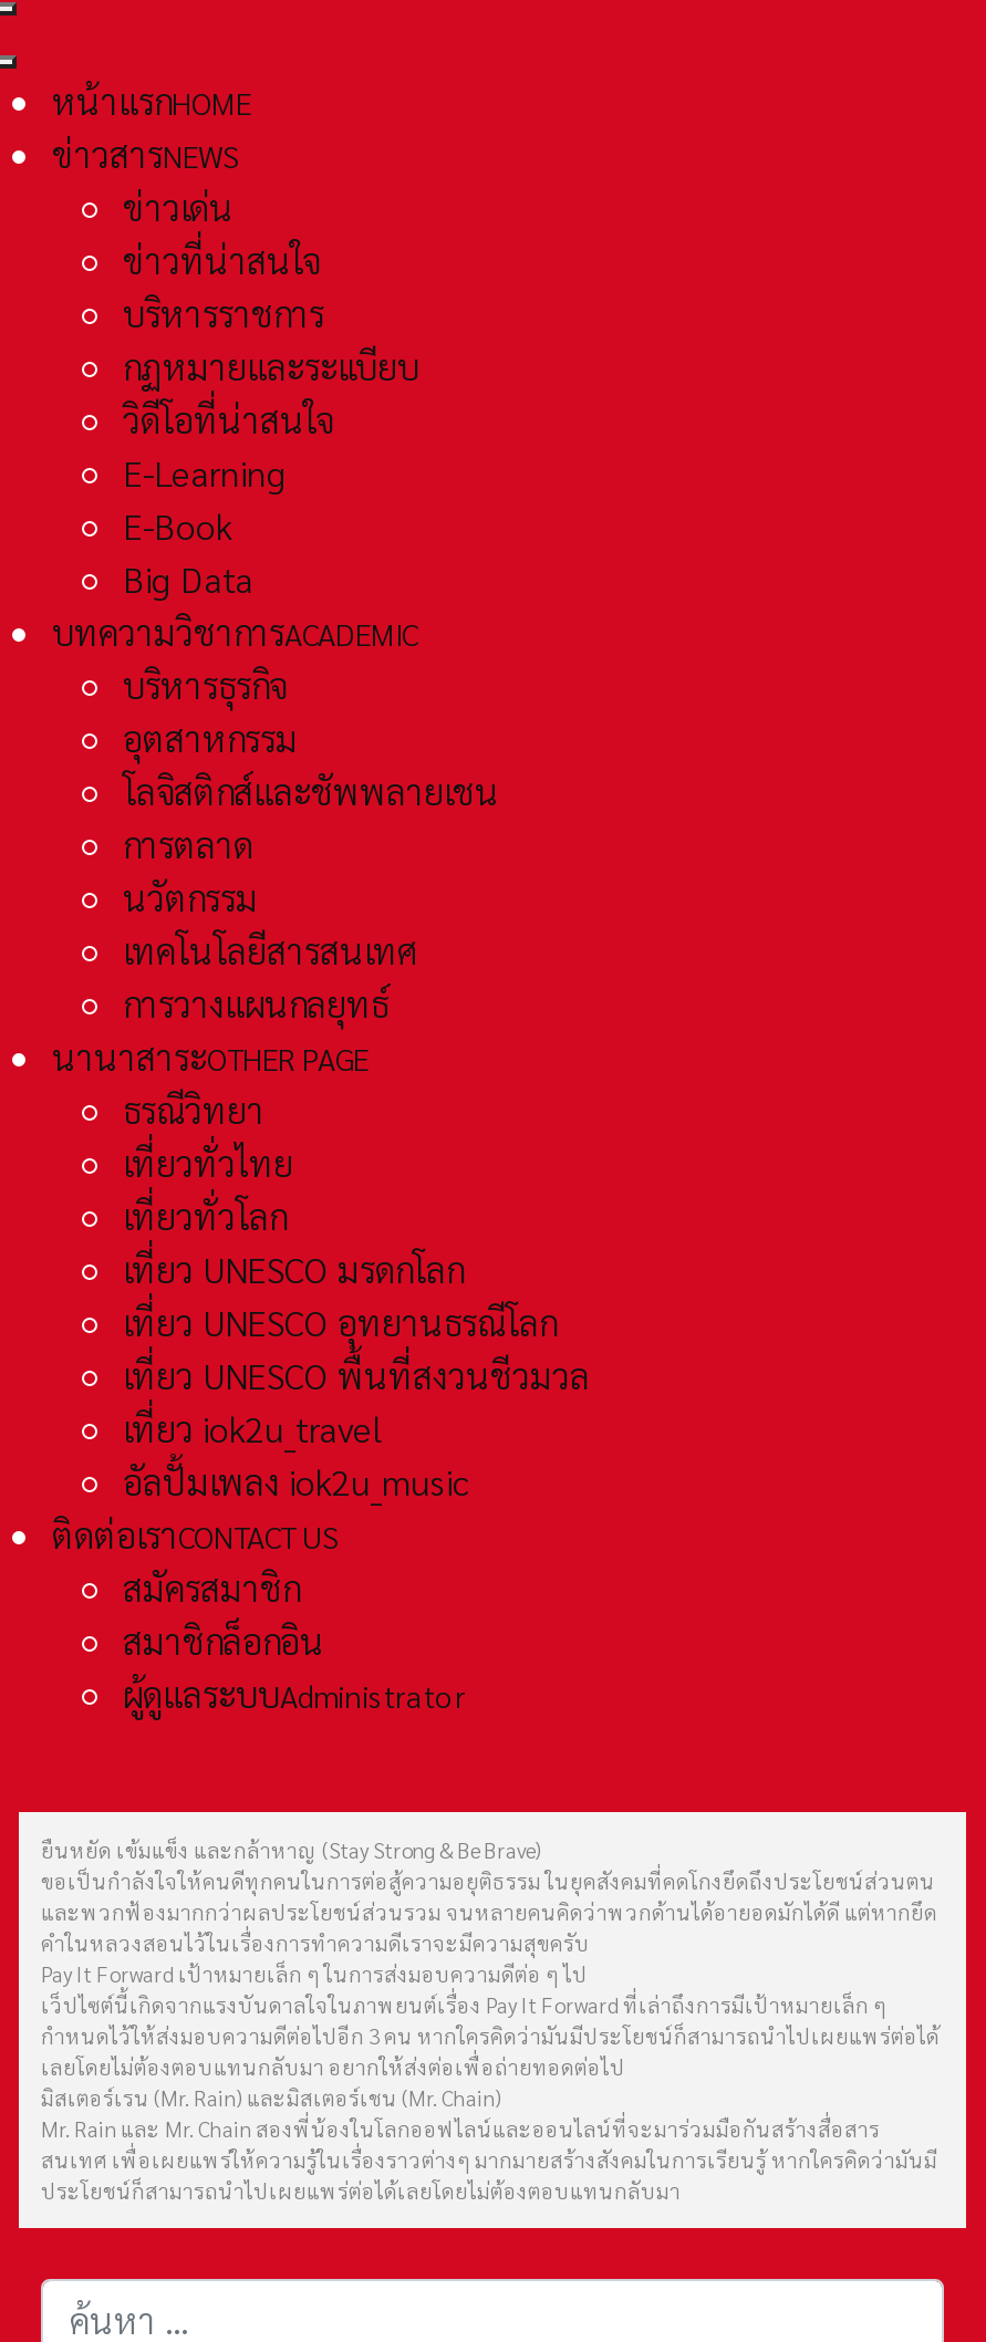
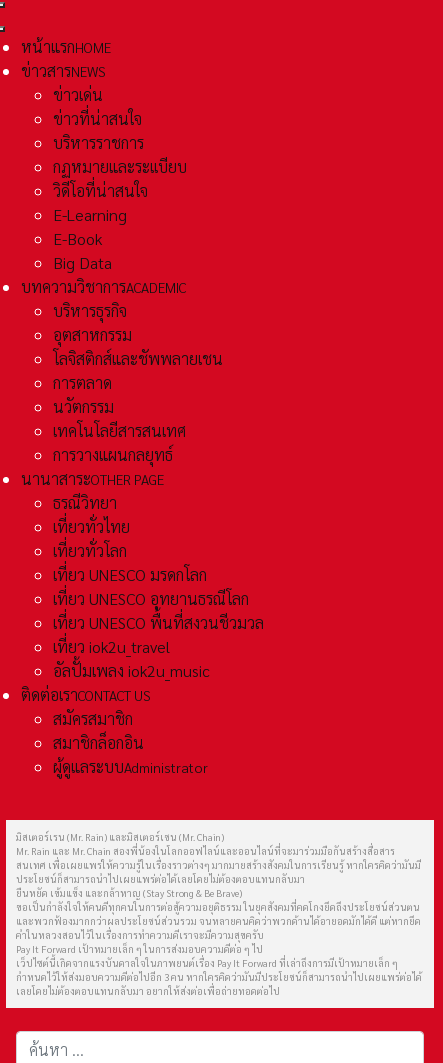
moved down: ยืนหยัด เข้มแข็ง และกล้าหาญ (Stay Strong & Be Brave) | ขอเป็นกำลังใจให้คนดีทุกคนในการต่อสู้ความอยุติธรรม ในยุคสังคมที่คดโกงยึดถึงประโยชน์ส่วนตน | และพวกฟ้องมากกว่าผลประโยชน์ส่วนรวม จนหลายคนคิดว่าพวกด้านได้อายอดมักได้ดี แต่หากยึด | คำในหลวงสอนไว้ในเรื่องการทำความดีเราจะมีความสุขครับ | Pay It Forward เป้าหมายเล็ก ๆ ในการส่งมอบความดีต่อ ๆ ไป | เว็ปไซต์นี้เกิดจากแรงบันดาลใจในภาพยนต์เรื่อง Pay It Forward ที่เล่าถึงการมีเป้าหมายเล็ก ๆ | กำหนดไว้ให้ส่งมอบความดีต่อไปอีก 3 คน หากใครคิดว่ามันมีประโยชน์ก็สามารถนำไปเผยแพร่ต่อได้ | เลยโดยไม่ต้องตอบแทนกลับมา อยากให้ส่งต่อเพื่อถ่ายทอดต่อไป

moved up: มิสเตอร์เรน (Mr. Rain) และมิสเตอร์เชน (Mr. Chain) | Mr. Rain และ Mr. Chain สองพี่น้องในโลกออฟไลน์และออนไลน์ที่จะมาร่วมมือกันสร้างสื่อสาร | สนเทศ เพื่อเผยแพร่ให้ความรู้ในเรื่องราวต่างๆ มากมายสร้างสังคมในการเรียนรู้ หากใครคิดว่ามันมี | ประโยชน์ก็สามารถนำไปเผยแพร่ต่อได้เลยโดยไม่ต้องตอบแทนกลับมา
